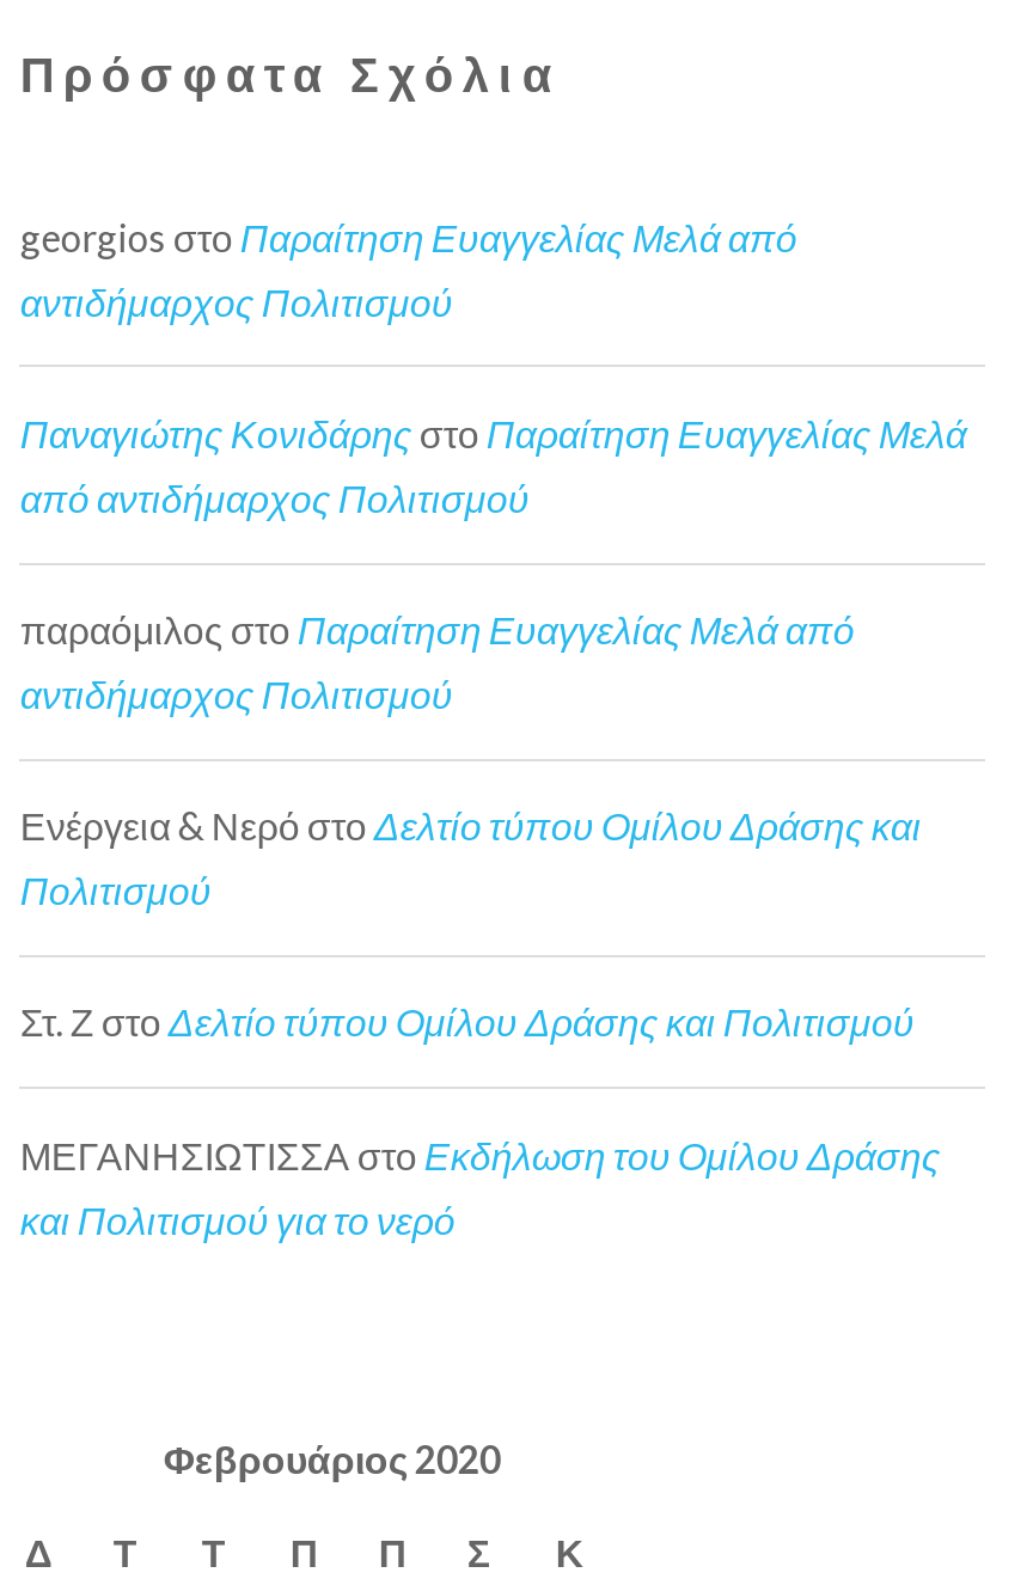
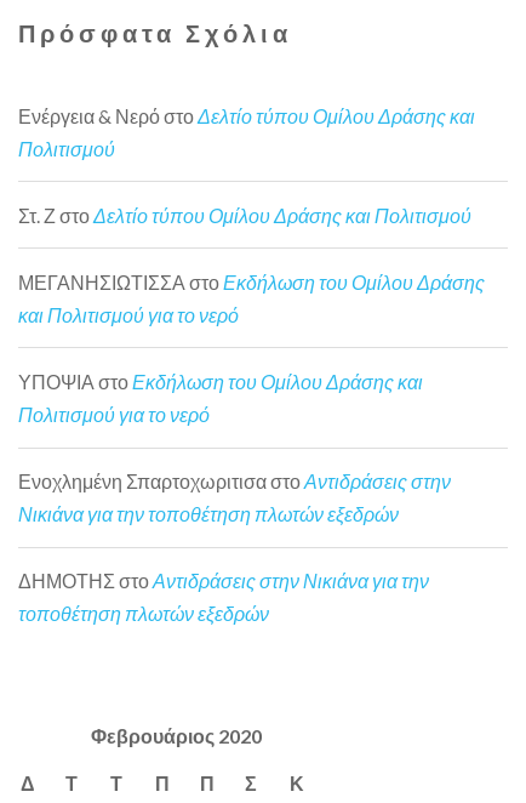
- georgios στο Παραίτηση Ευαγγελίας Μελά από
- αντιδήμαρχος Πολιτισμού
- Παναγιώτης Κονιδάρης στο Παραίτηση Ευαγγελίας Μελά
- από αντιδήμαρχος Πολιτισμού
- παραόμιλος στο Παραίτηση Ευαγγελίας Μελά από
- αντιδήμαρχος Πολιτισμού

moved up: Ενέργεια & Νερό στο Δελτίο τύπου Ομίλου Δράσης και | Πολιτισμού | Στ. Ζ στο Δελτίο τύπου Ομίλου Δράσης και Πολιτισμού | ΜΕΓΑΝΗΣΙΩΤΙΣΣΑ στο Εκδήλωση του Ομίλου Δράσης | και Πολιτισμού για το νερό

+ ΥΠΟΨΙΑ στο Εκδήλωση του Ομίλου Δράσης και
+ Πολιτισμού για το νερό
+ Ενοχλημένη Σπαρτοχωριτισα στο Αντιδράσεις στην
+ Νικιάνα για την τοποθέτηση πλωτών εξεδρών
+ ΔΗΜΟΤΗΣ στο Αντιδράσεις στην Νικιάνα για την
+ τοποθέτηση πλωτών εξεδρών
